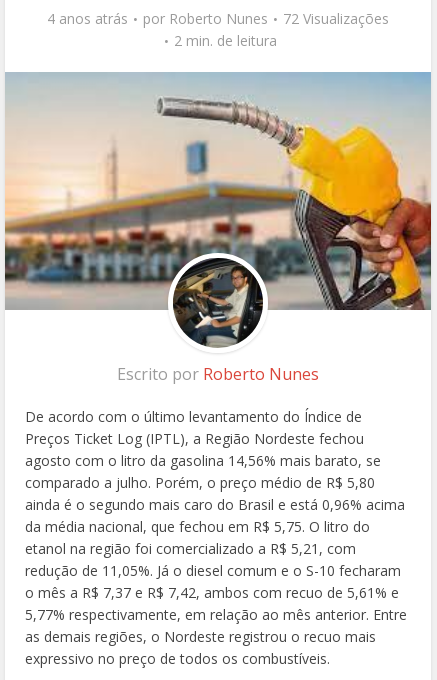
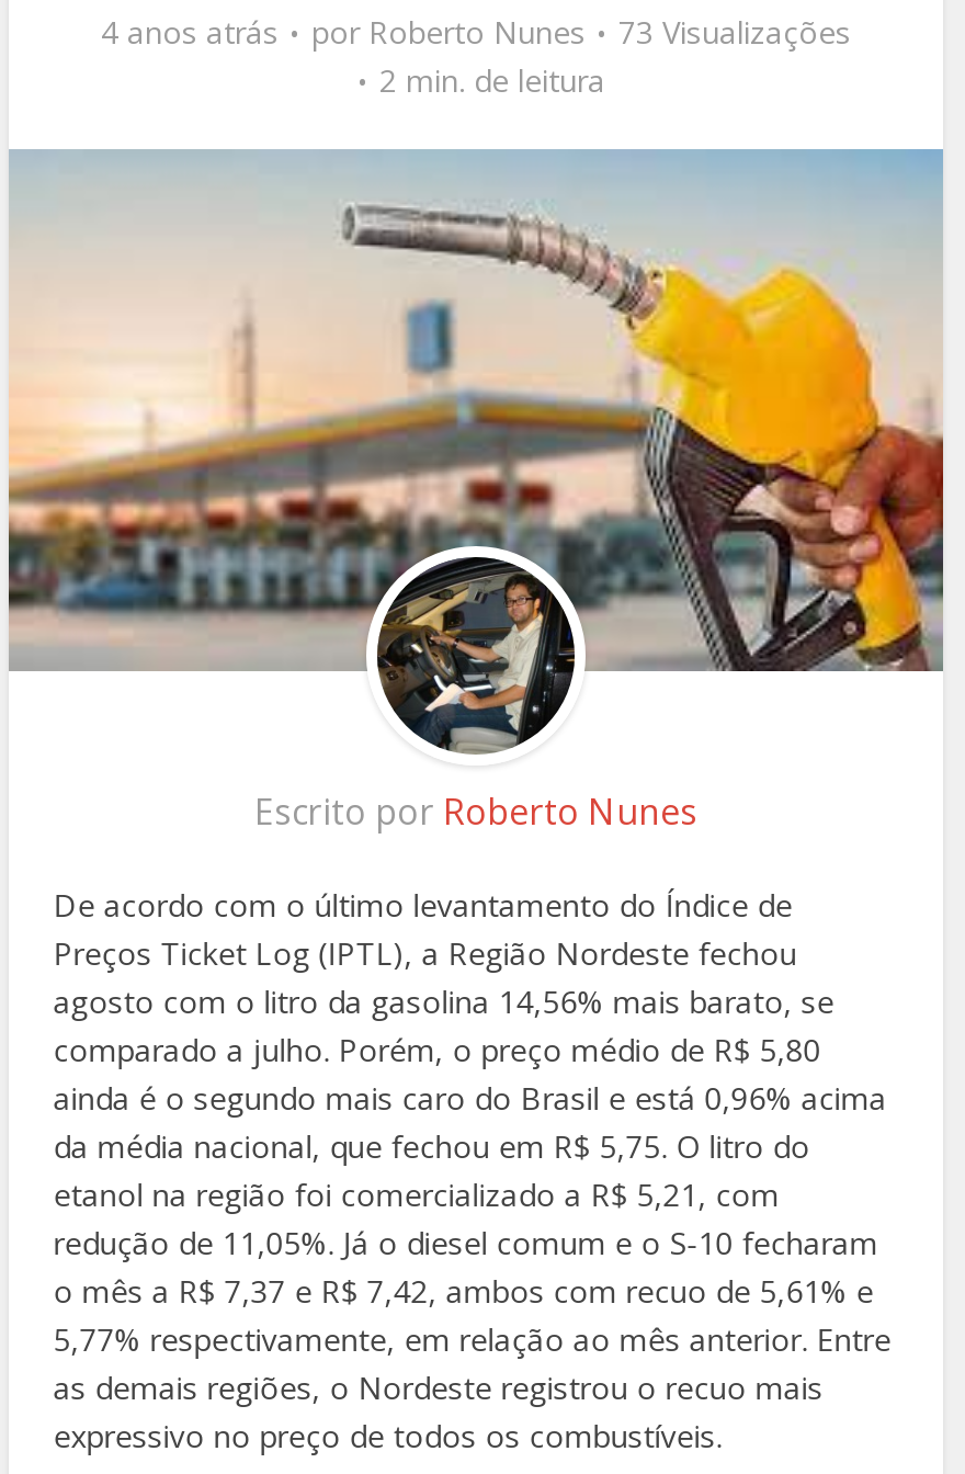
- 72 Visualizações
+ 73 Visualizações
